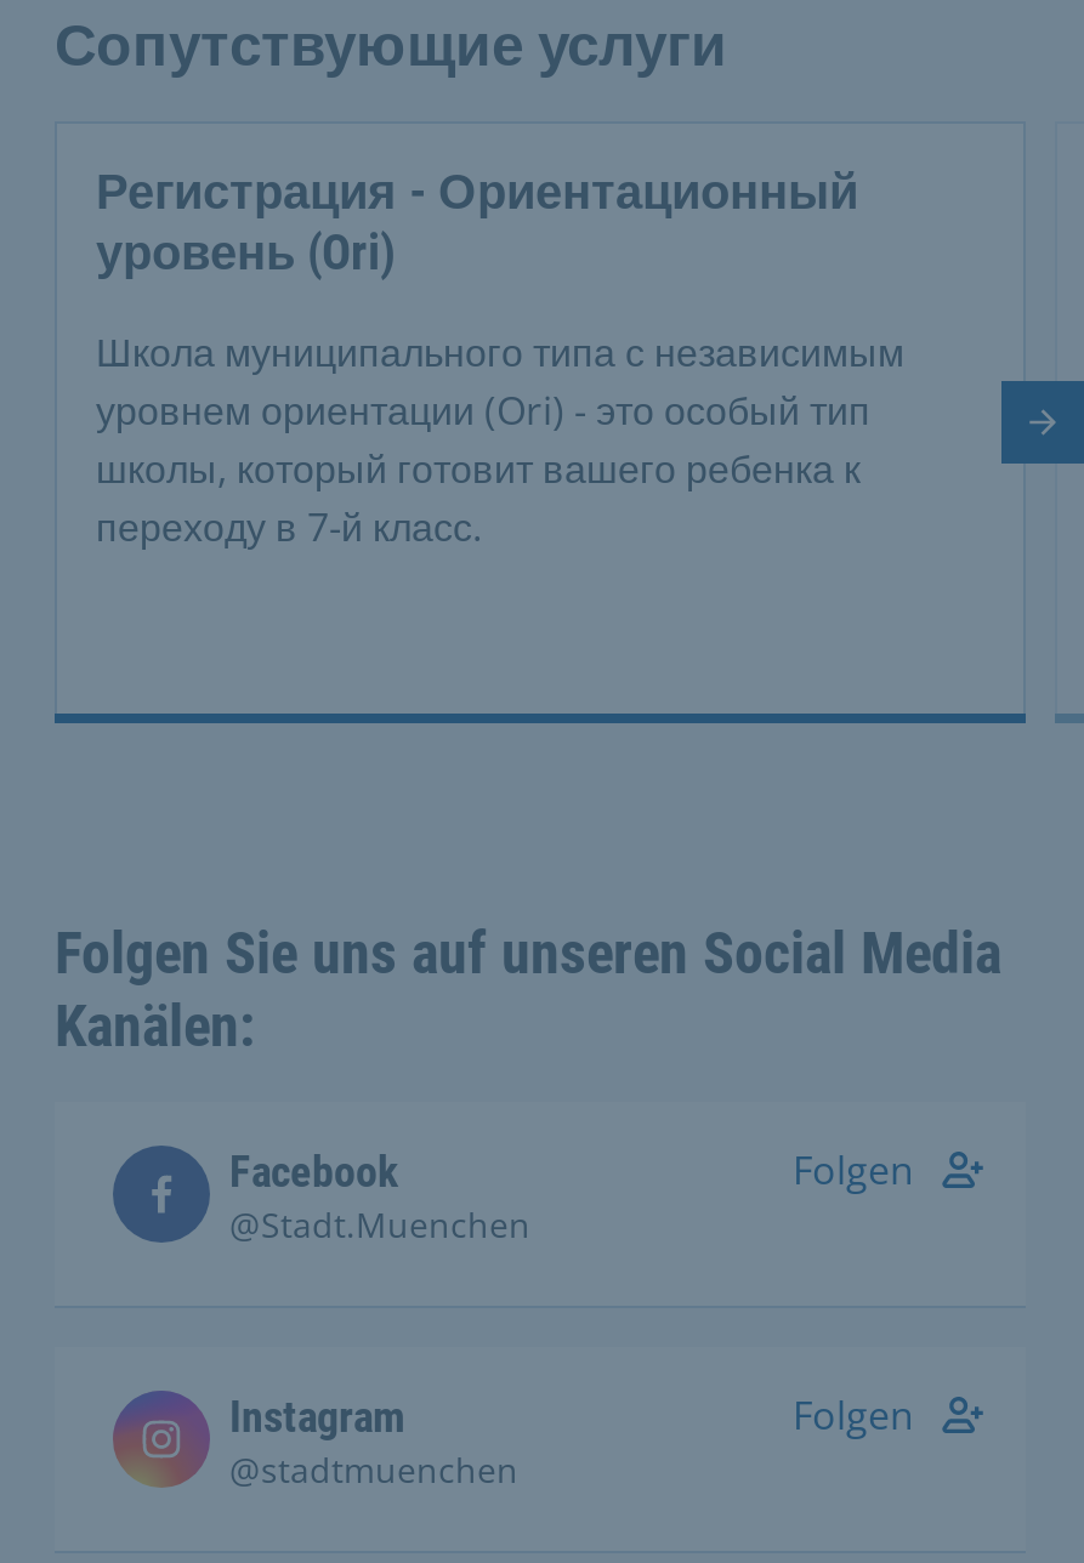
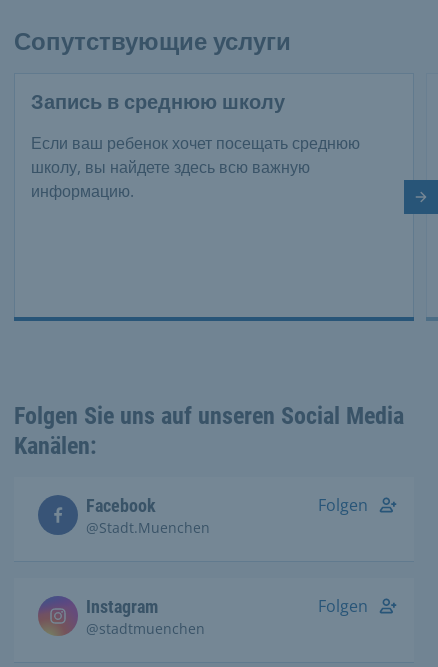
- Регистрация - Ориентационный
- уровень (Ori)
+ Запись в среднюю школу

- Школа муниципального типа с независимым
- уровнем ориентации (Ori) - это особый тип
- школы, который готовит вашего ребенка к
- переходу в 7-й класс.
+ Если ваш ребенок хочет посещать среднюю
+ школу, вы найдете здесь всю важную
+ информацию.
